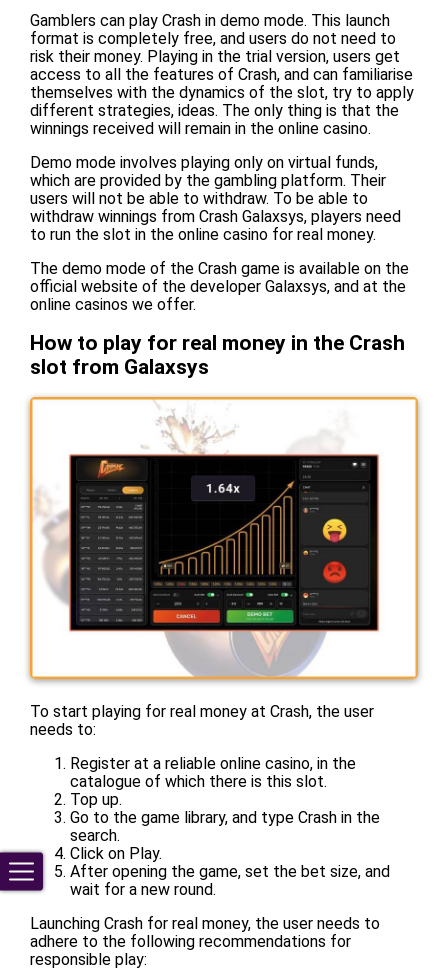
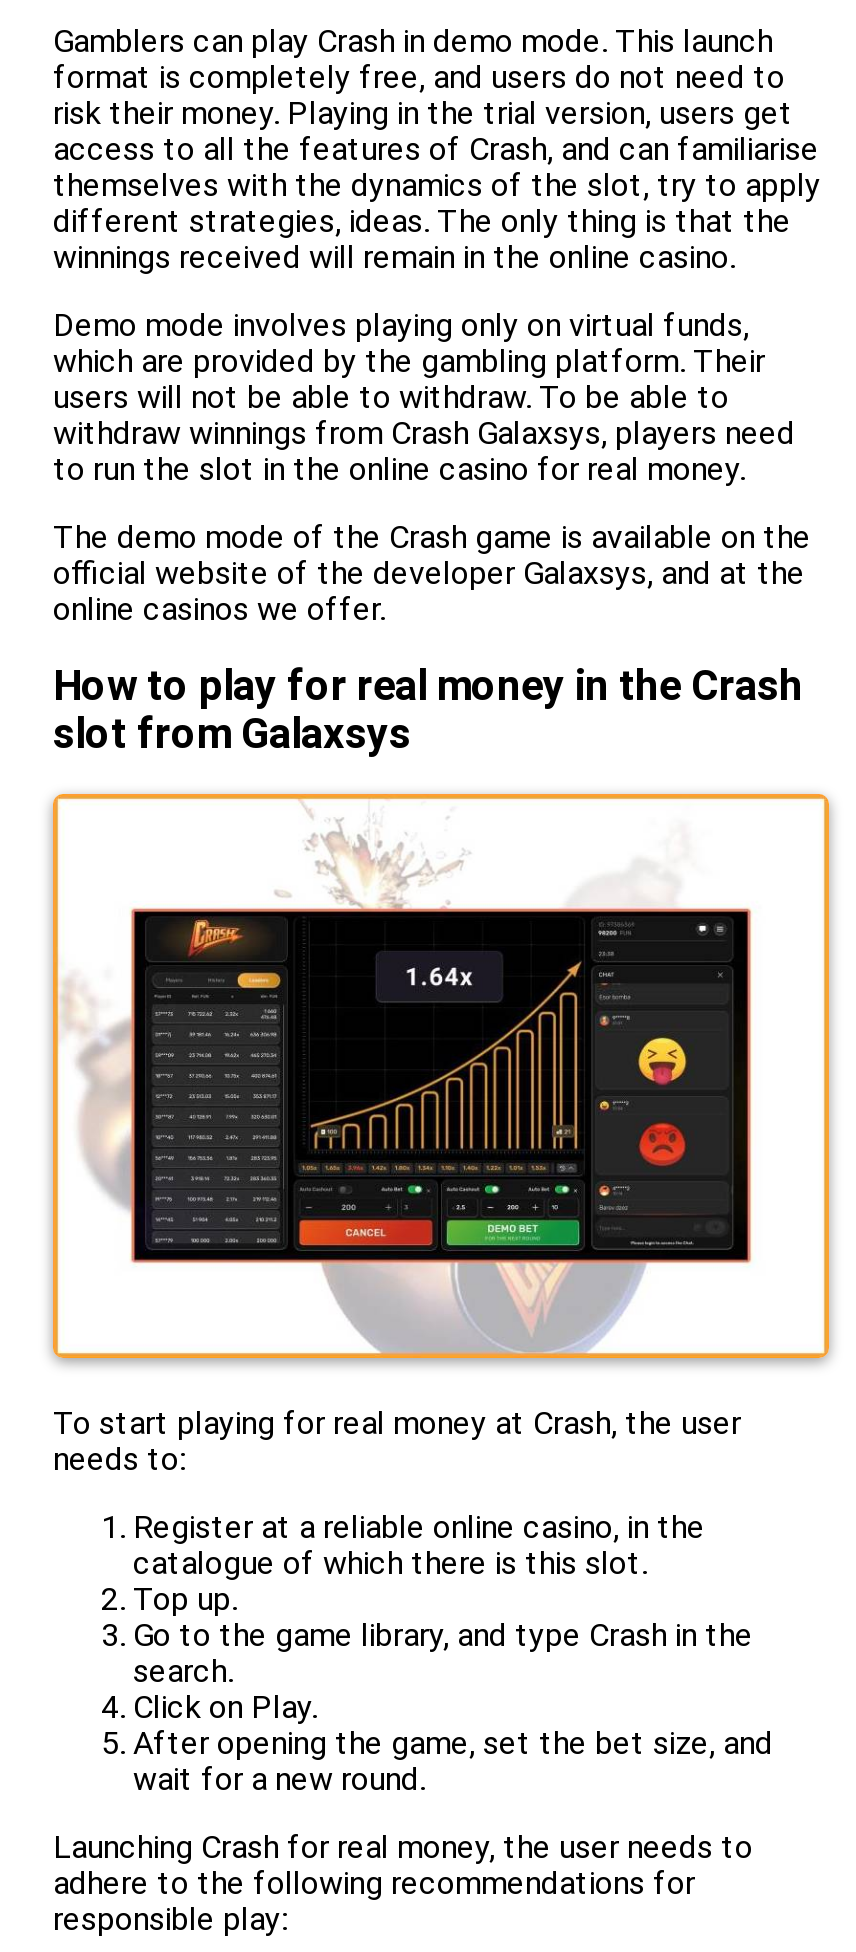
- [image]
